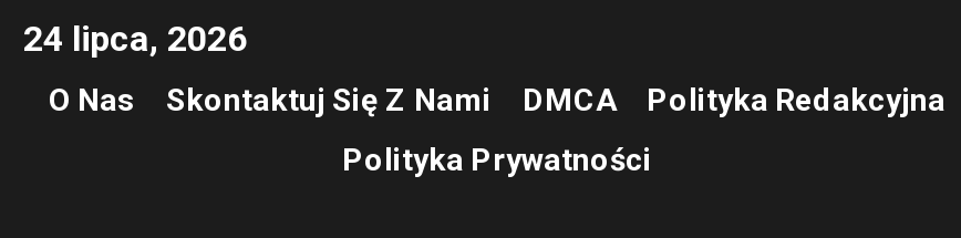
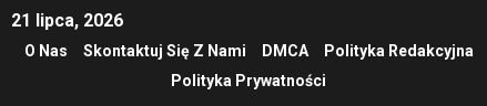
- 24 lipca, 2026
+ 21 lipca, 2026
